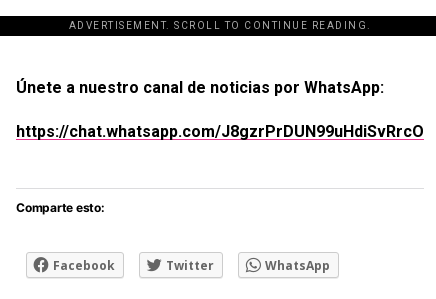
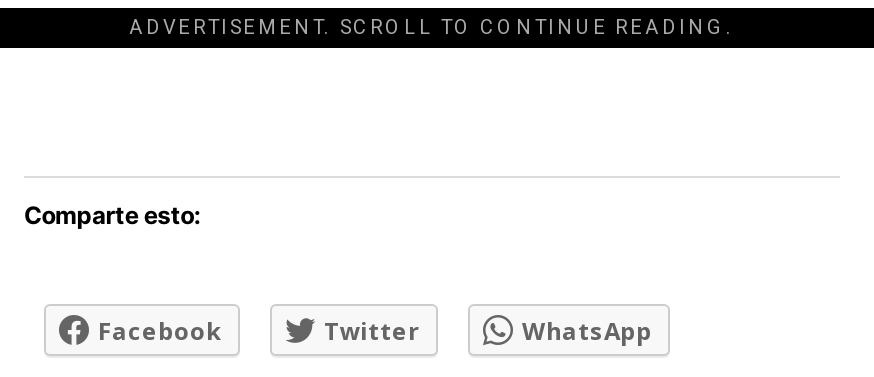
- Únete a nuestro canal de noticias por WhatsApp:
- https://chat.whatsapp.com/J8gzrPrDUN99uHdiSvRrcO
